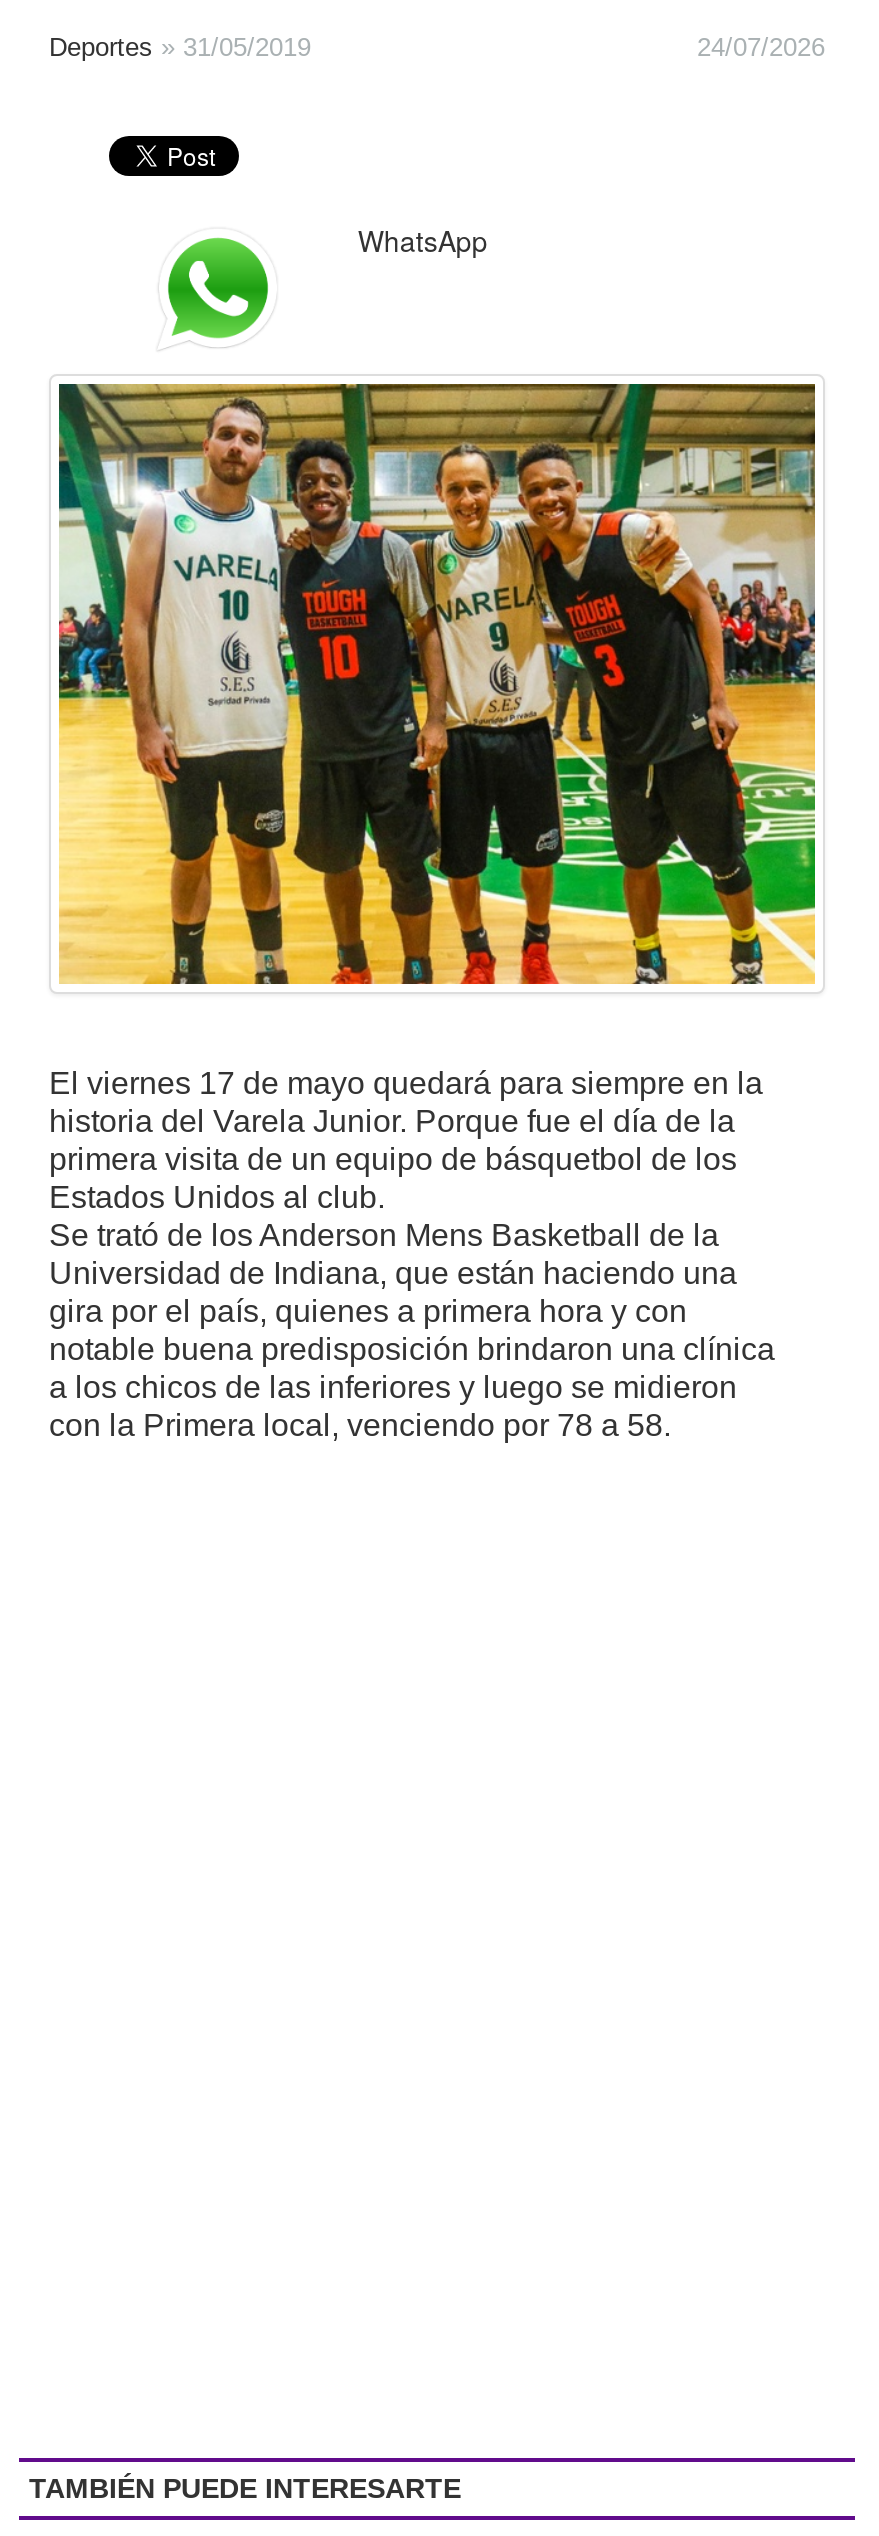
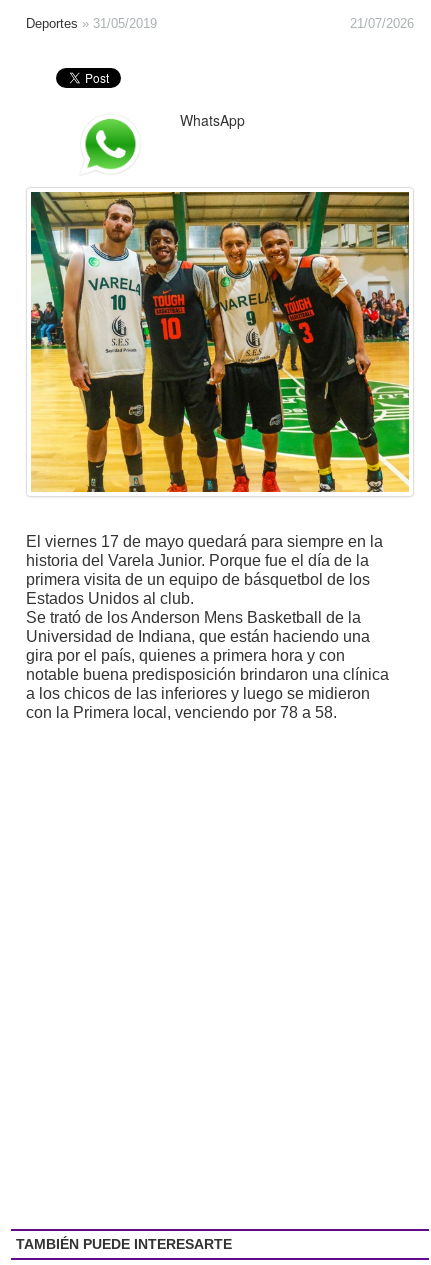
- 24/07/2026
+ 21/07/2026
